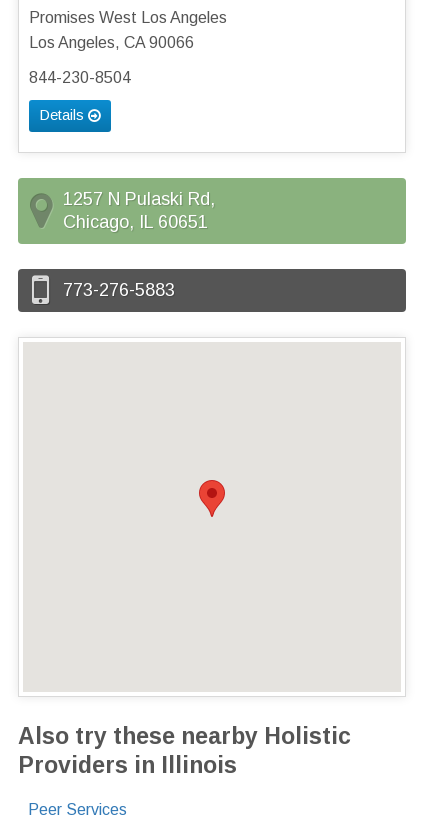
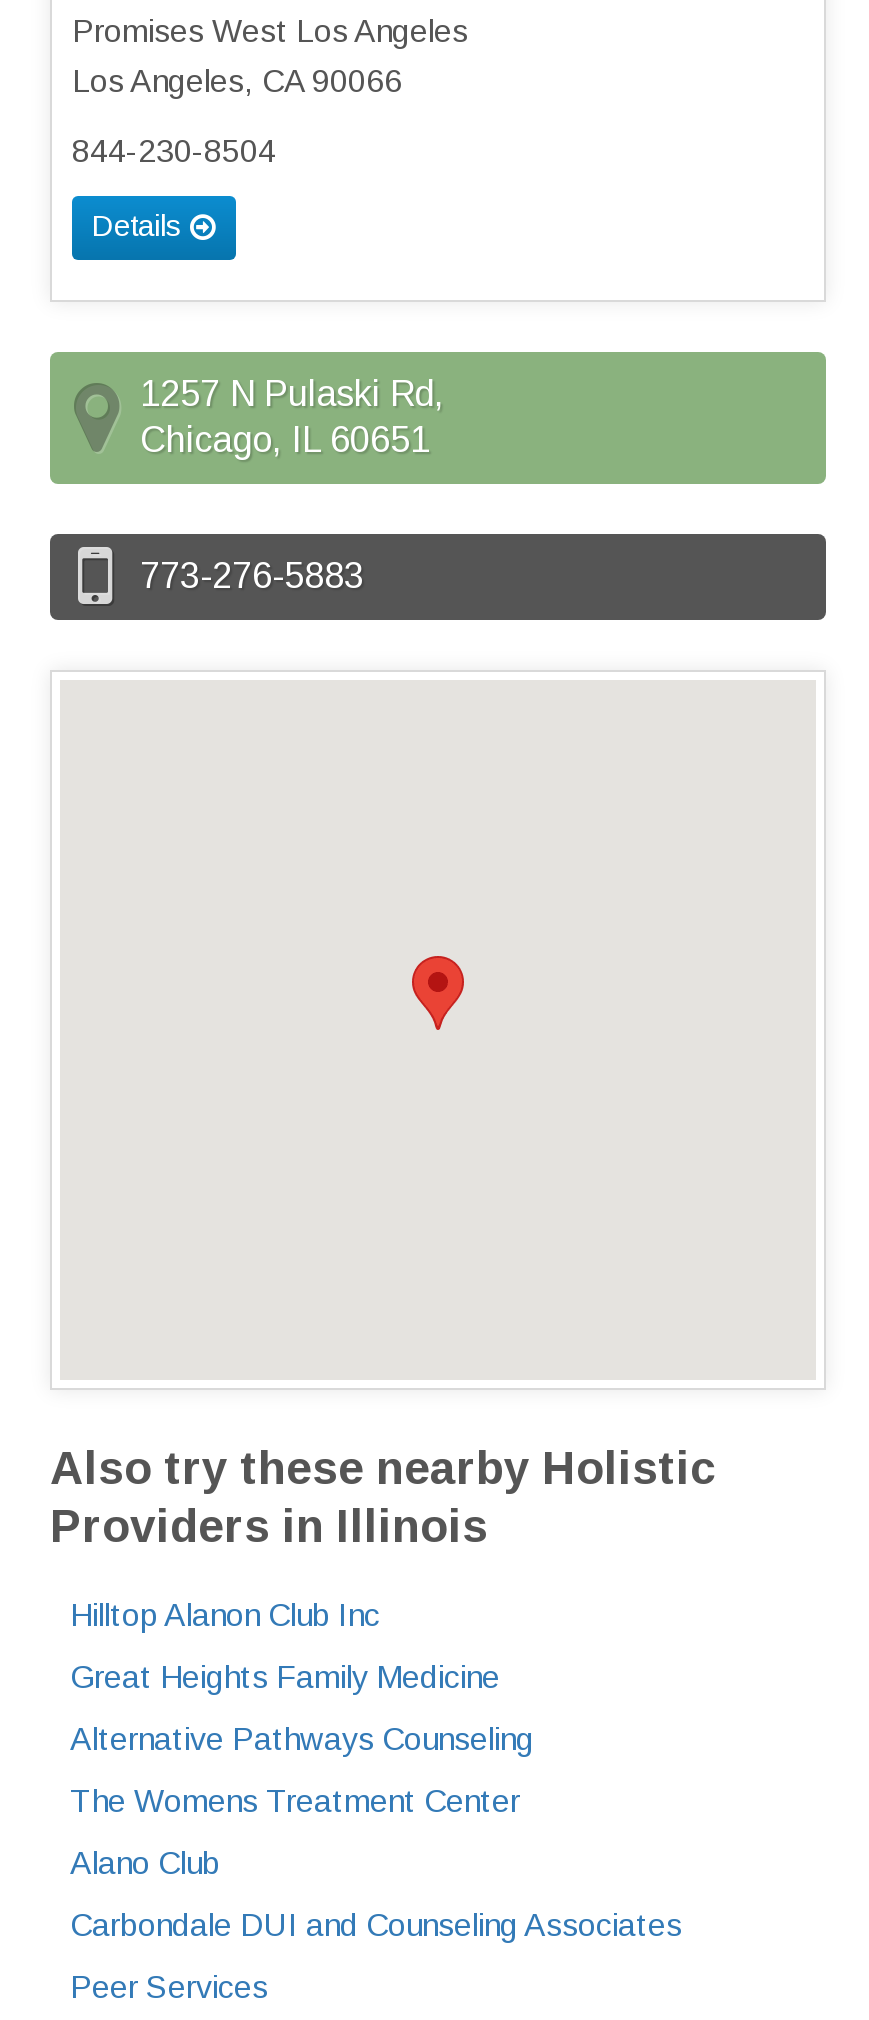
+ Hilltop Alanon Club Inc
+ Great Heights Family Medicine
+ Alternative Pathways Counseling
+ The Womens Treatment Center
+ Alano Club
+ Carbondale DUI and Counseling Associates
